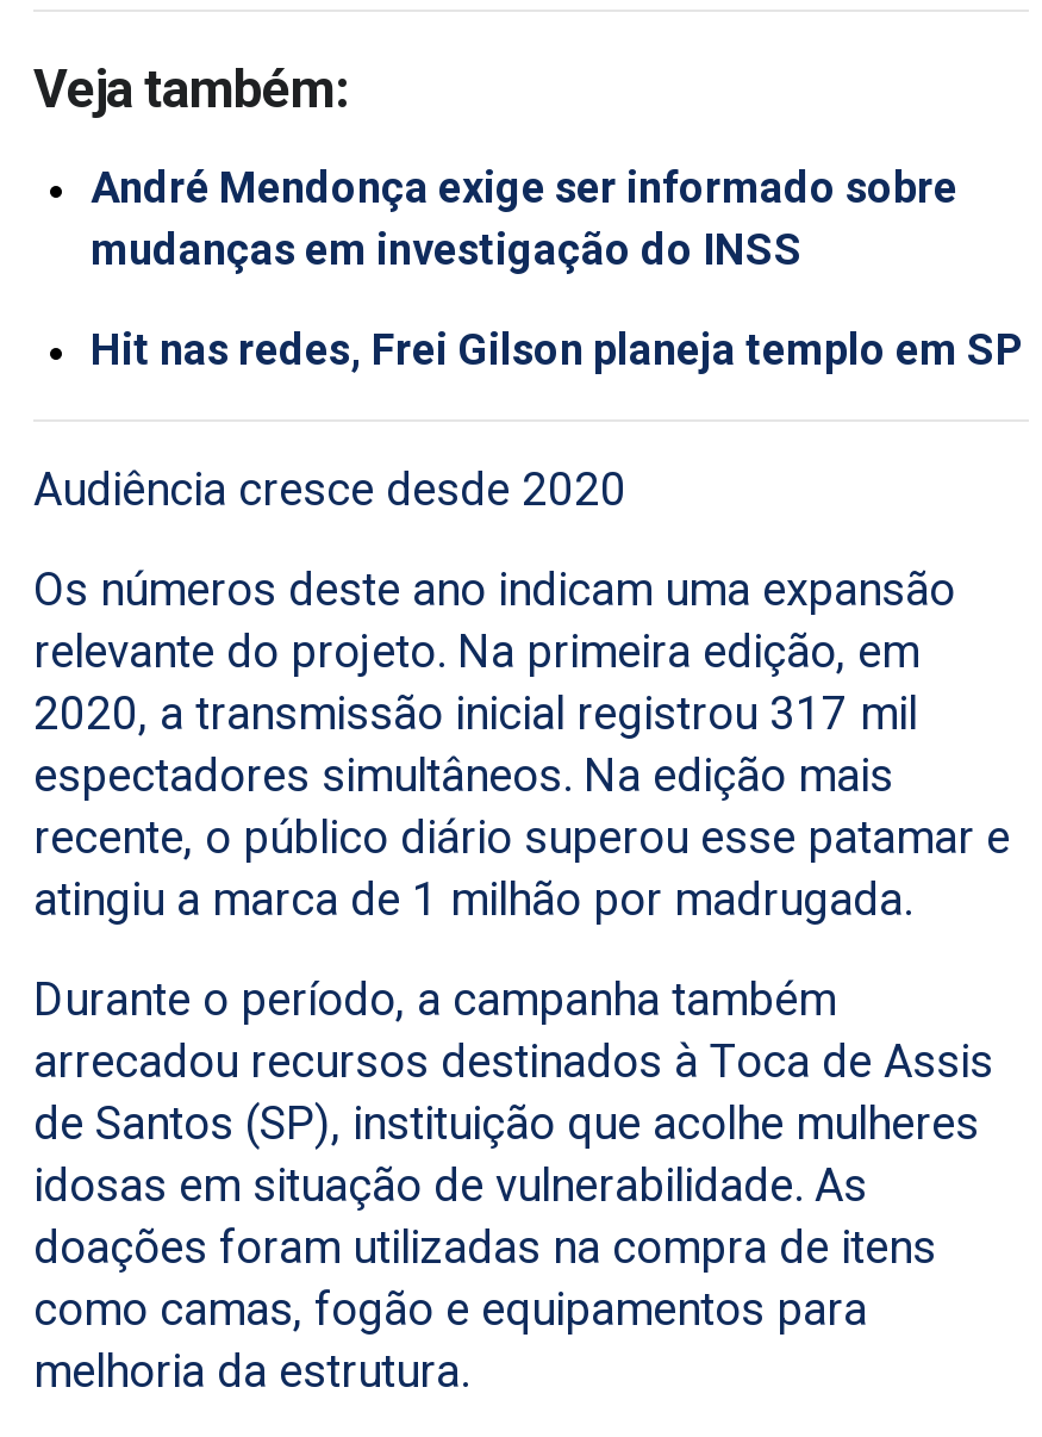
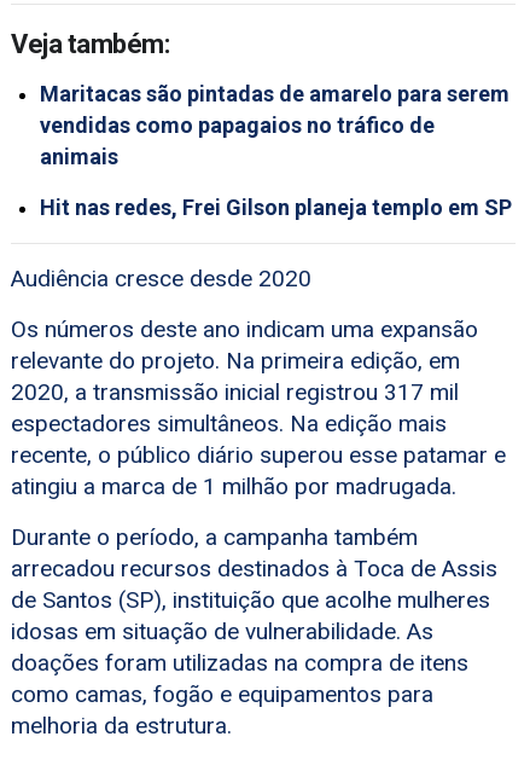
- André Mendonça exige ser informado sobre
- mudanças em investigação do INSS
+ Maritacas são pintadas de amarelo para serem
+ vendidas como papagaios no tráfico de
+ animais
